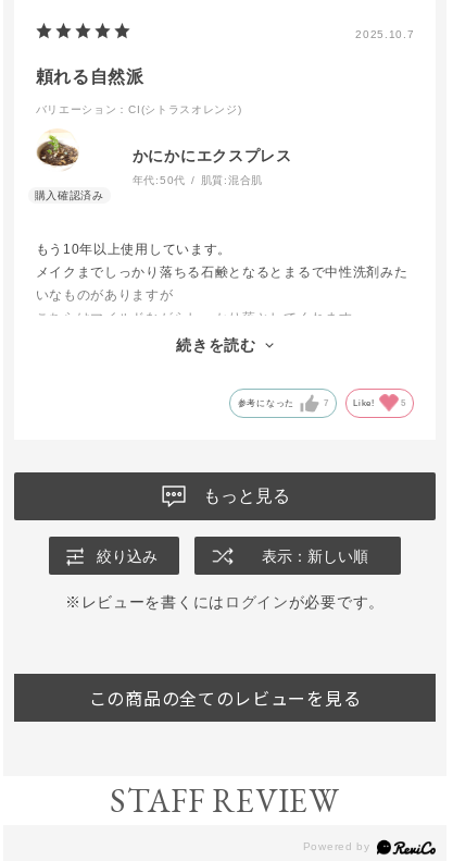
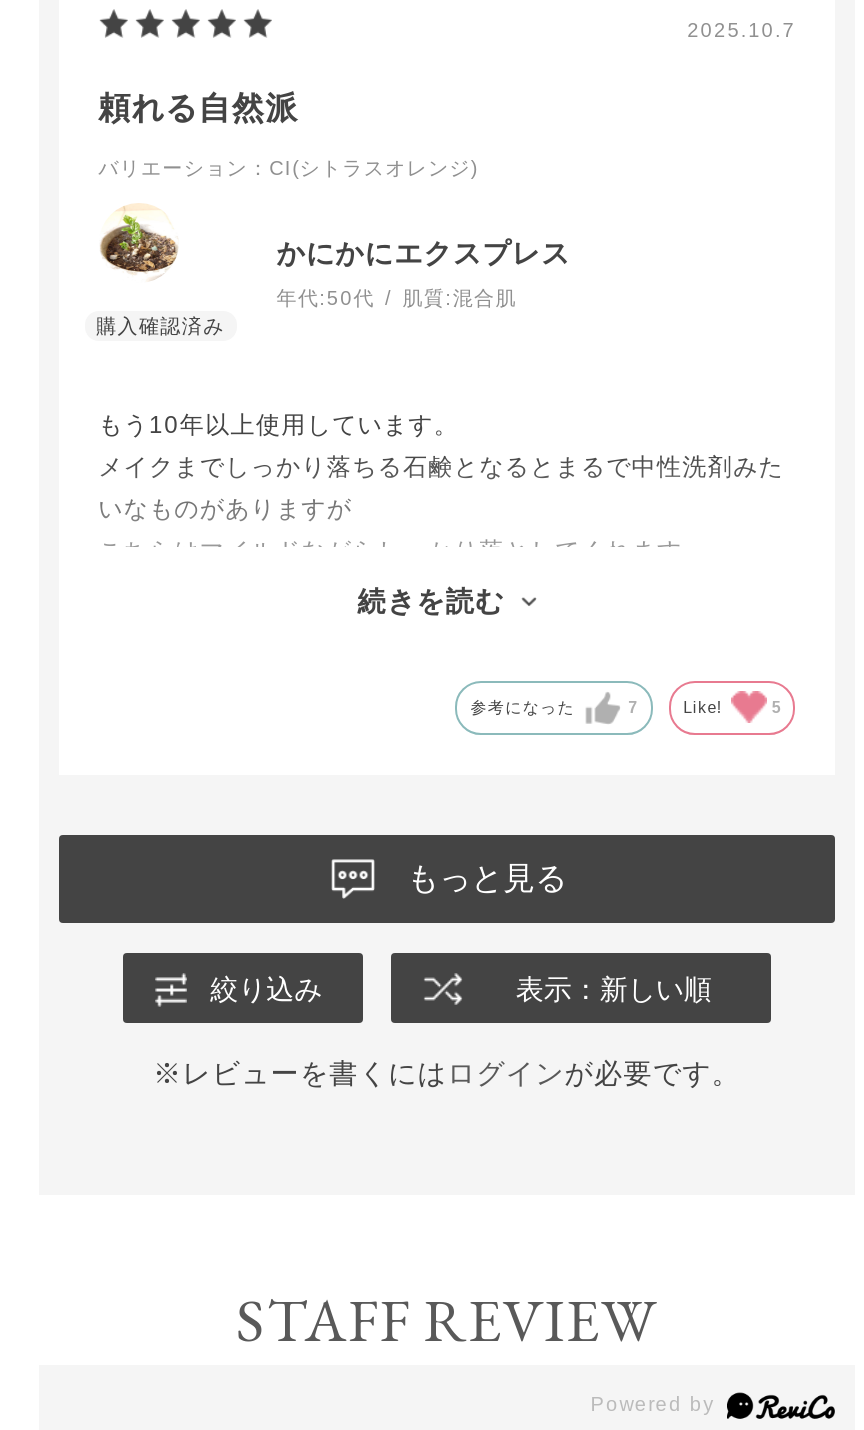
- この商品の全てのレビューを見る
